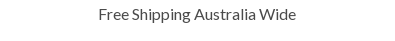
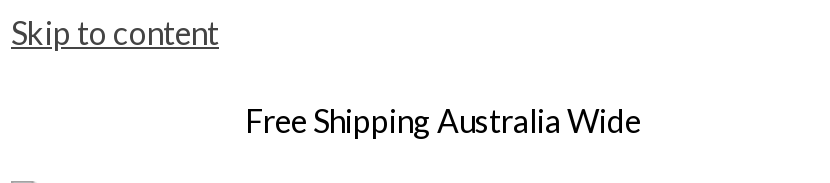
+ Skip to content
